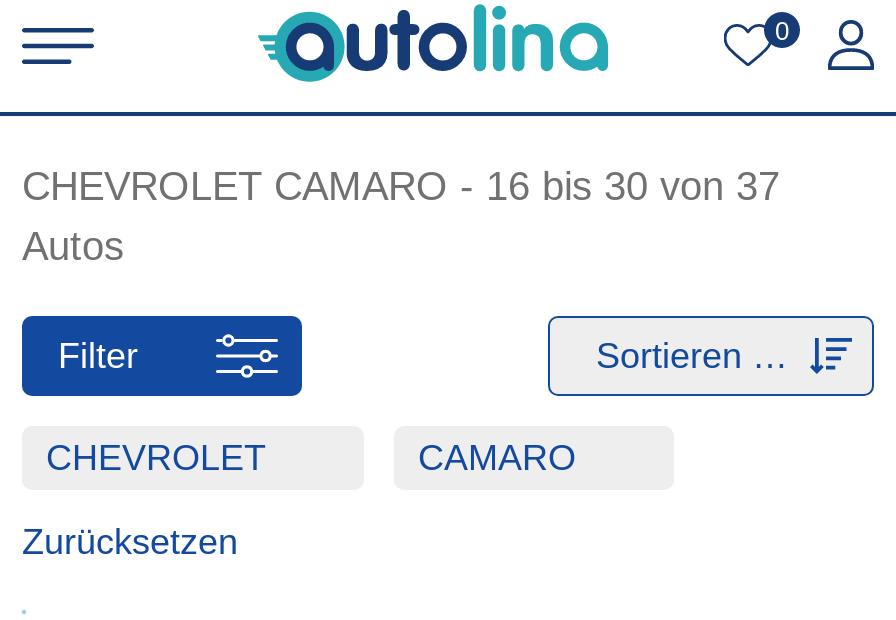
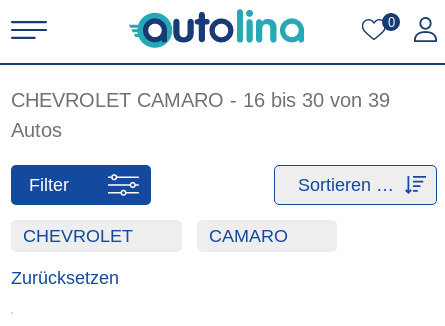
- CHEVROLET CAMARO - 16 bis 30 von 37
+ CHEVROLET CAMARO - 16 bis 30 von 39
